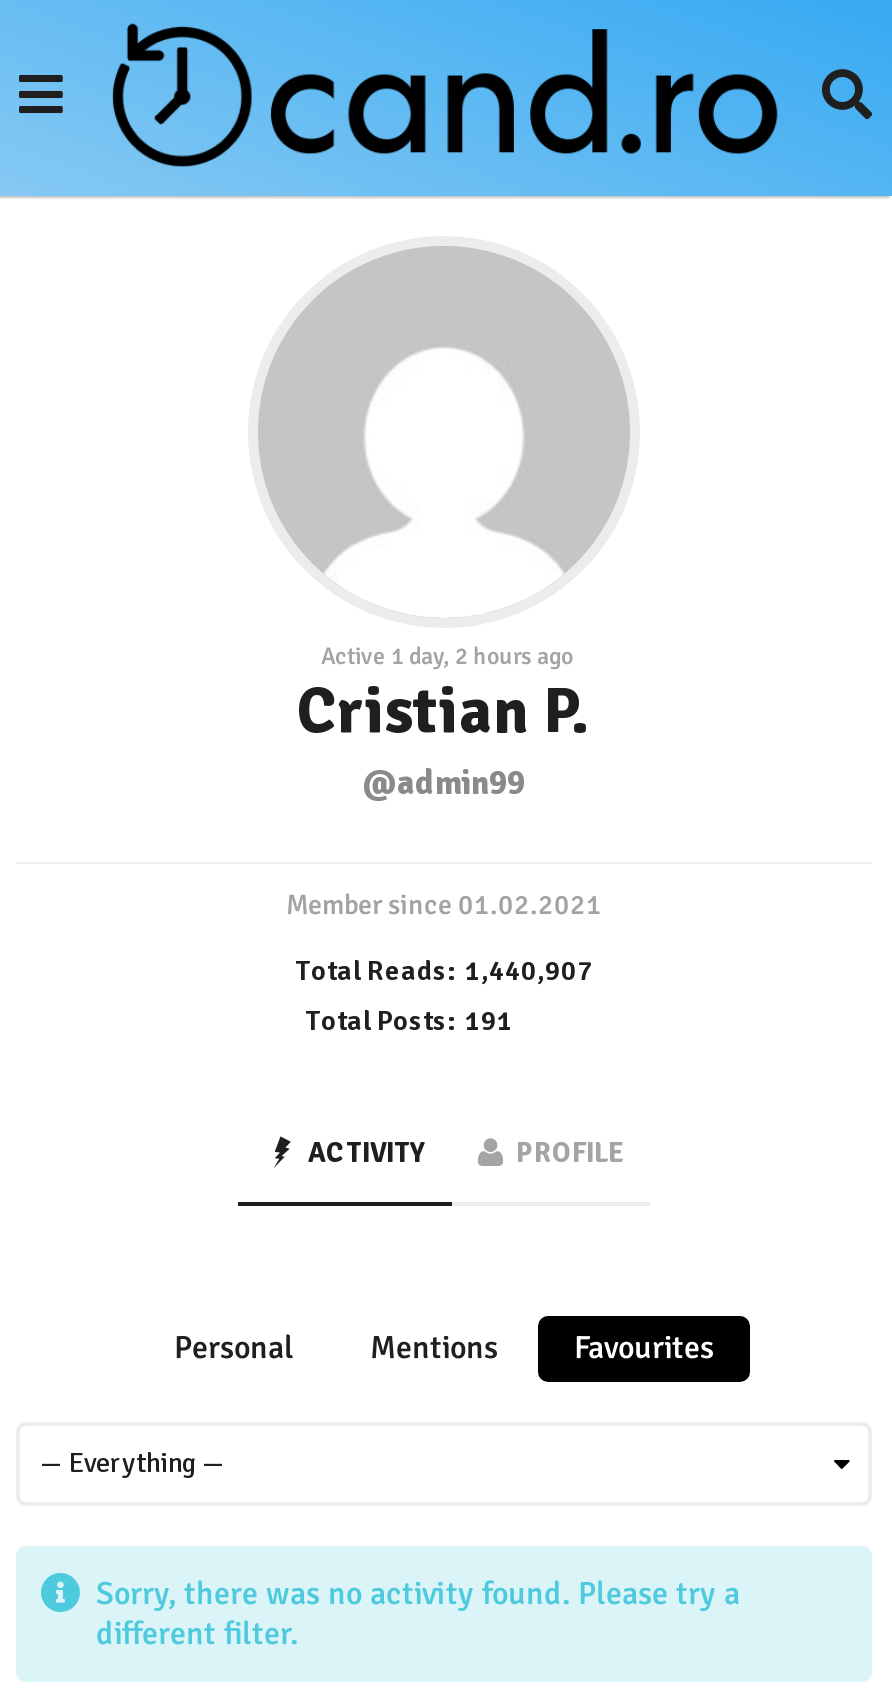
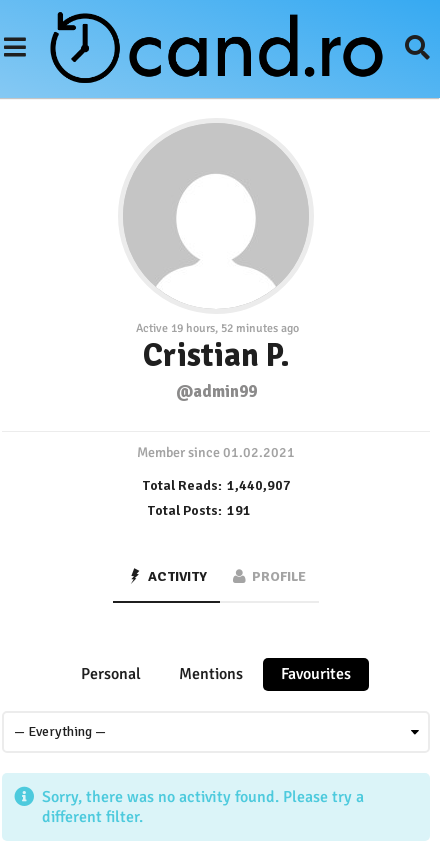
- Active 1 day, 2 hours ago
+ Active 19 hours, 52 minutes ago
